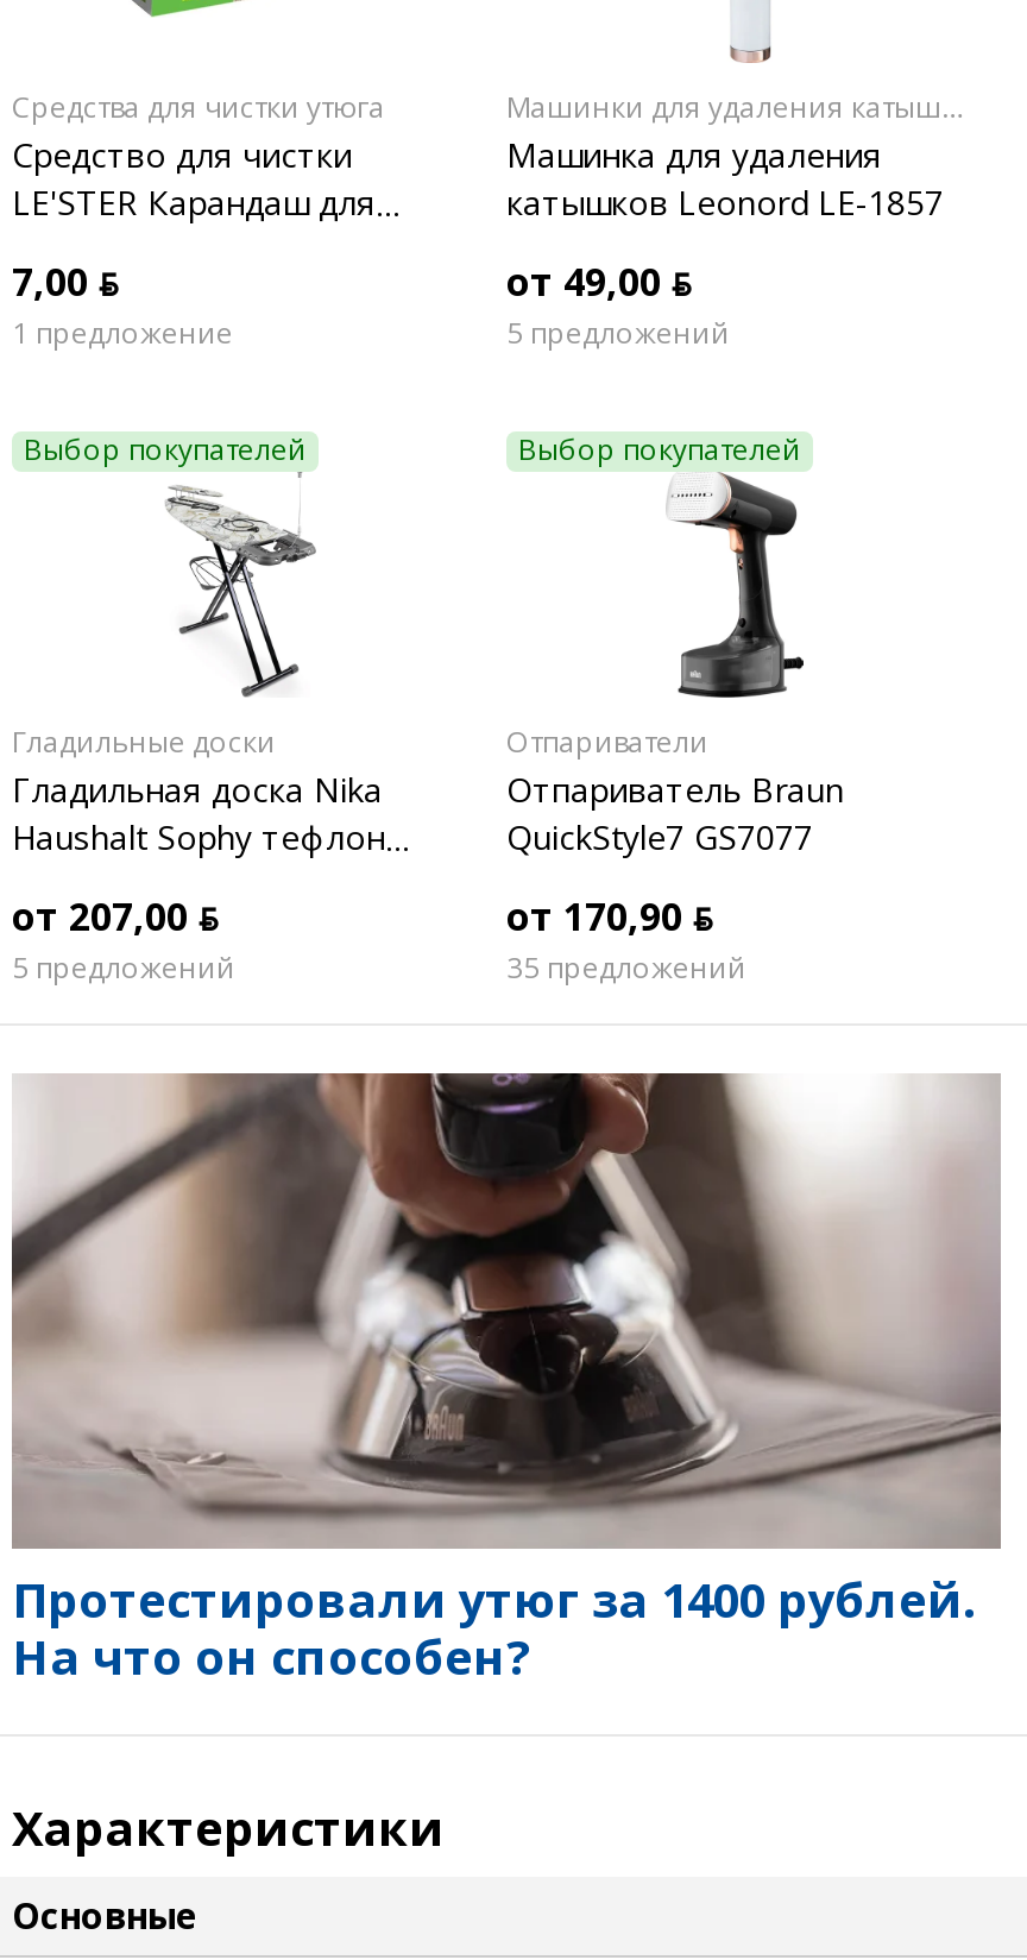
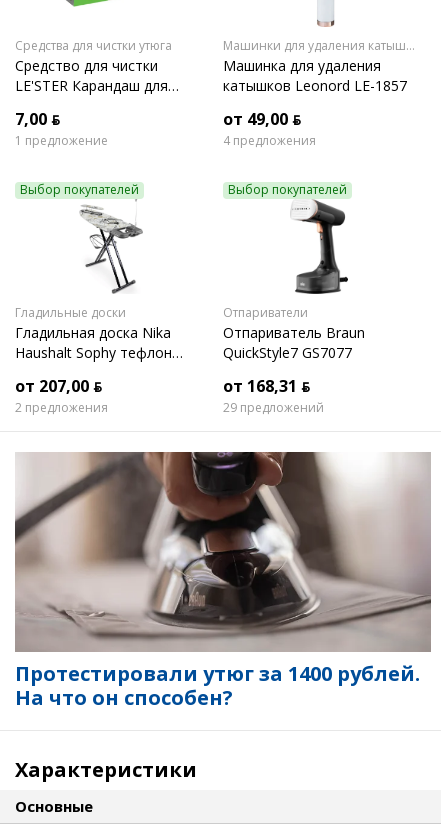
- 5 предложений
+ 4 предложения

- от 170,90 ƃ
+ от 168,31 ƃ

- 5 предложений
+ 2 предложения

- 35 предложений
+ 29 предложений
